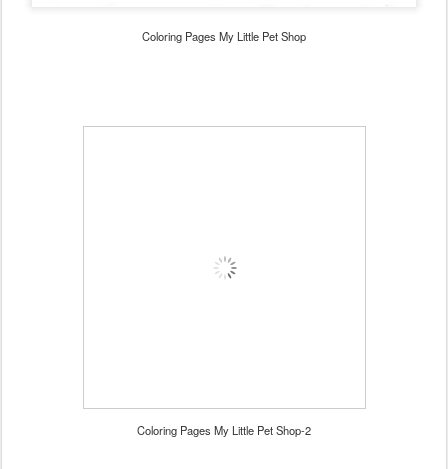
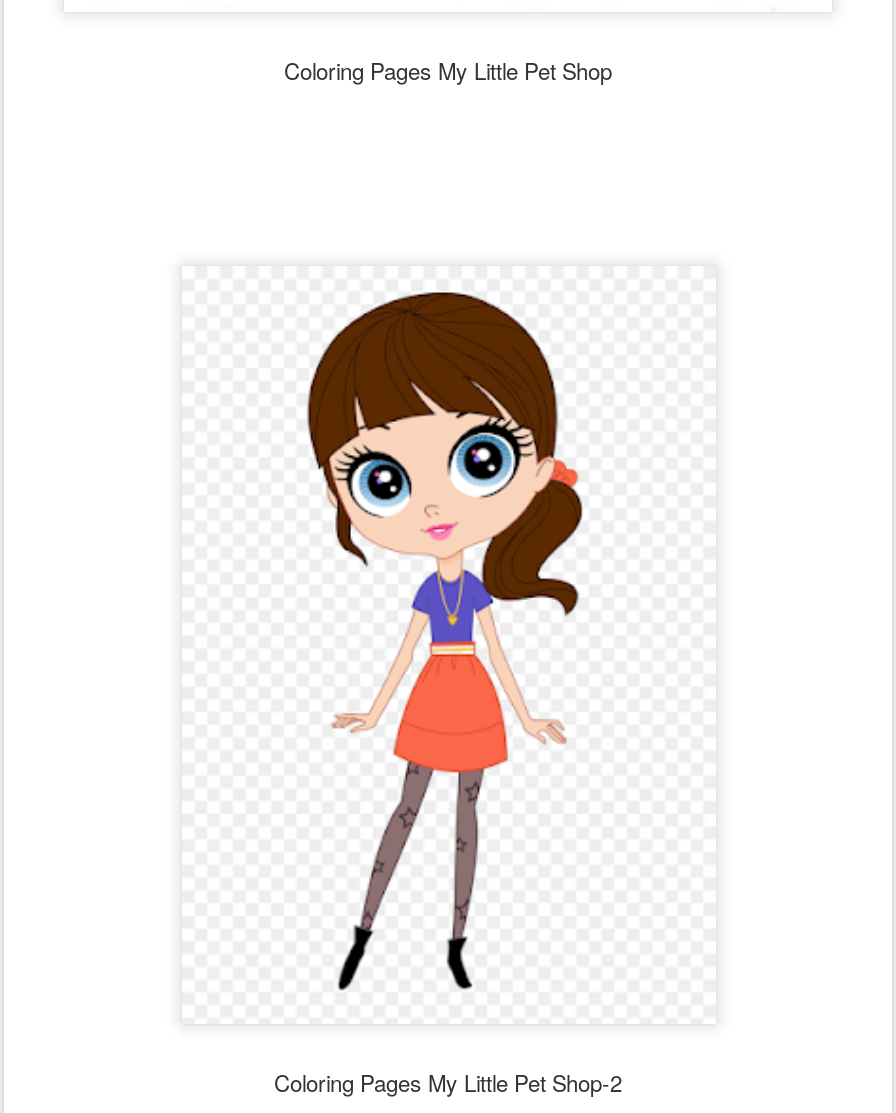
+ [image]
